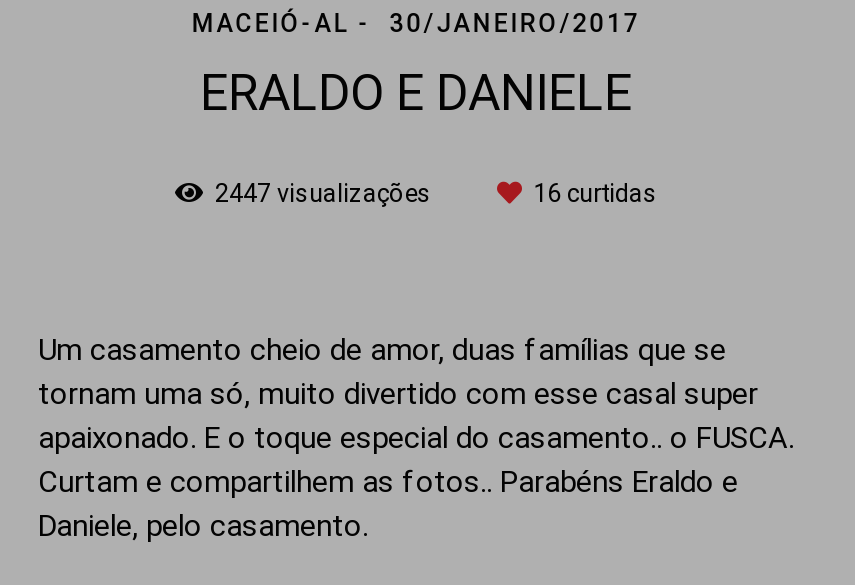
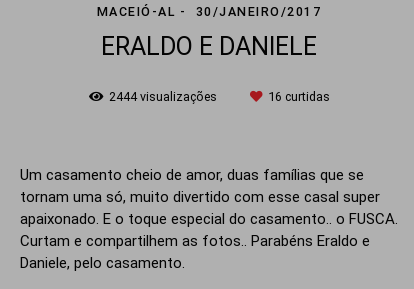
- 2447 visualizações
+ 2444 visualizações
